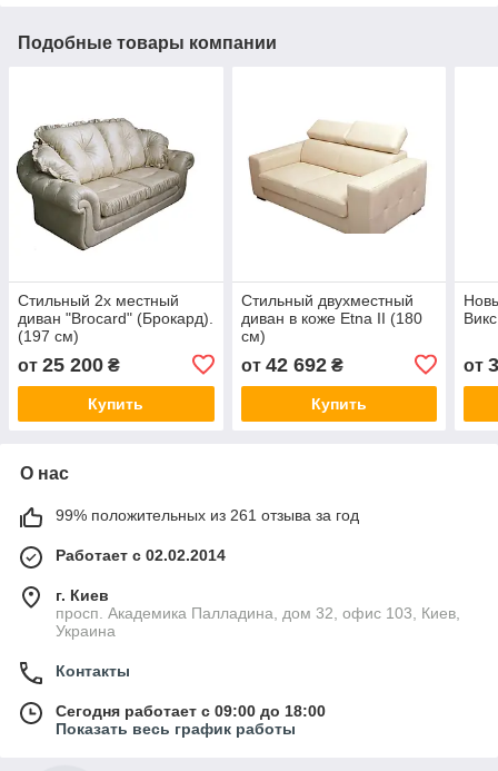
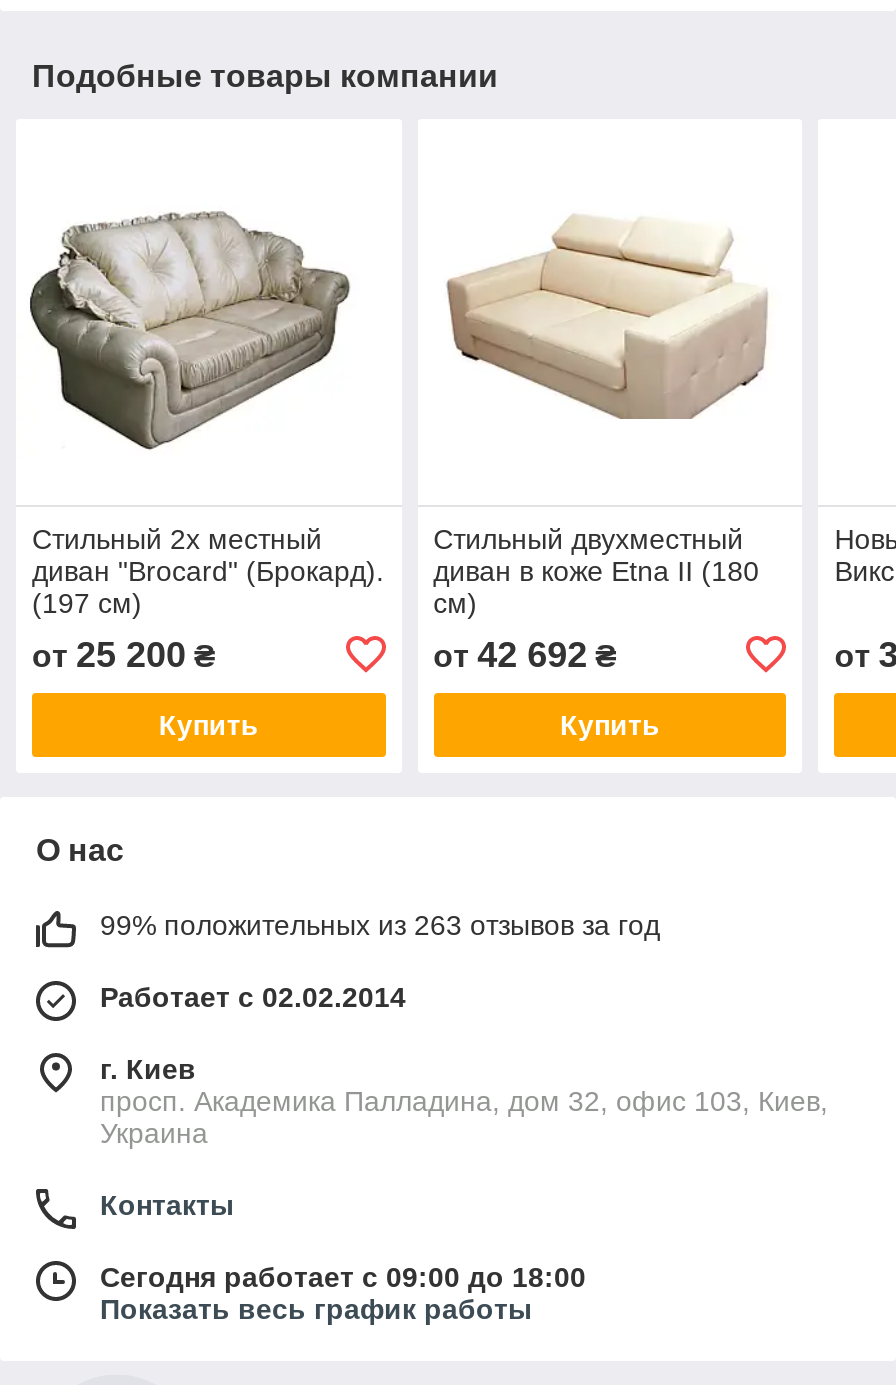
- 99% положительных из 261 отзыва за год
+ 99% положительных из 263 отзывов за год
